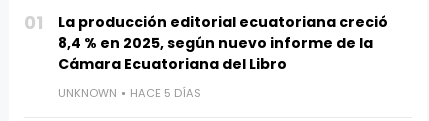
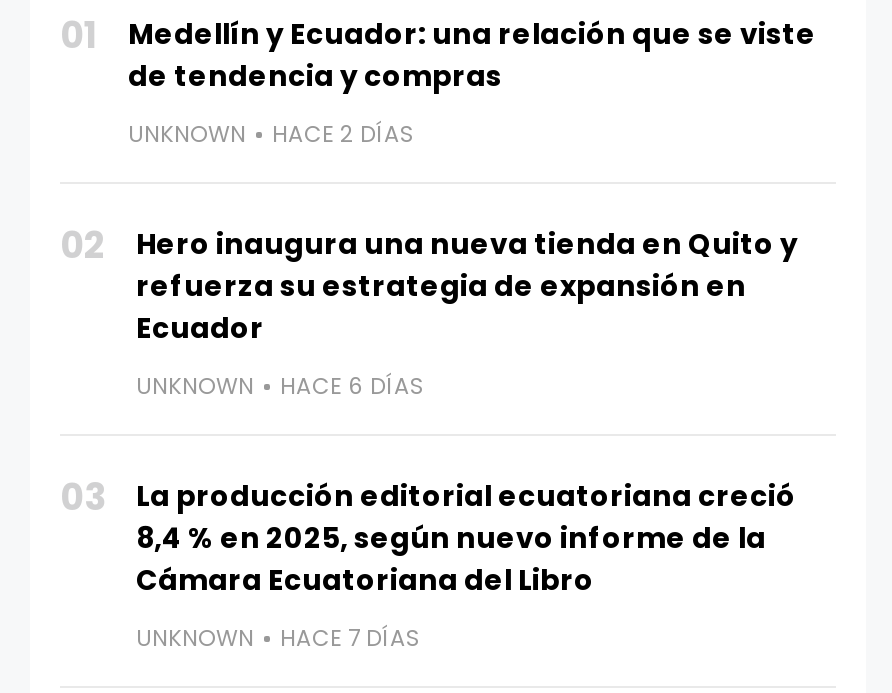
+ Medellín y Ecuador: una relación que se viste
+ de tendencia y compras
+ UNKNOWN
+ HACE 2 DÍAS
+ 02
+ Hero inaugura una nueva tienda en Quito y
+ refuerza su estrategia de expansión en
+ Ecuador
+ UNKNOWN
+ HACE 6 DÍAS
+ 03

- UNKNOWN HACE 5 DÍAS
+ UNKNOWN HACE 7 DÍAS
